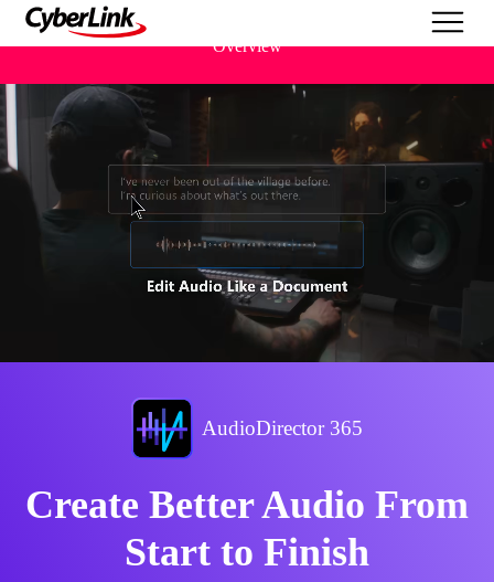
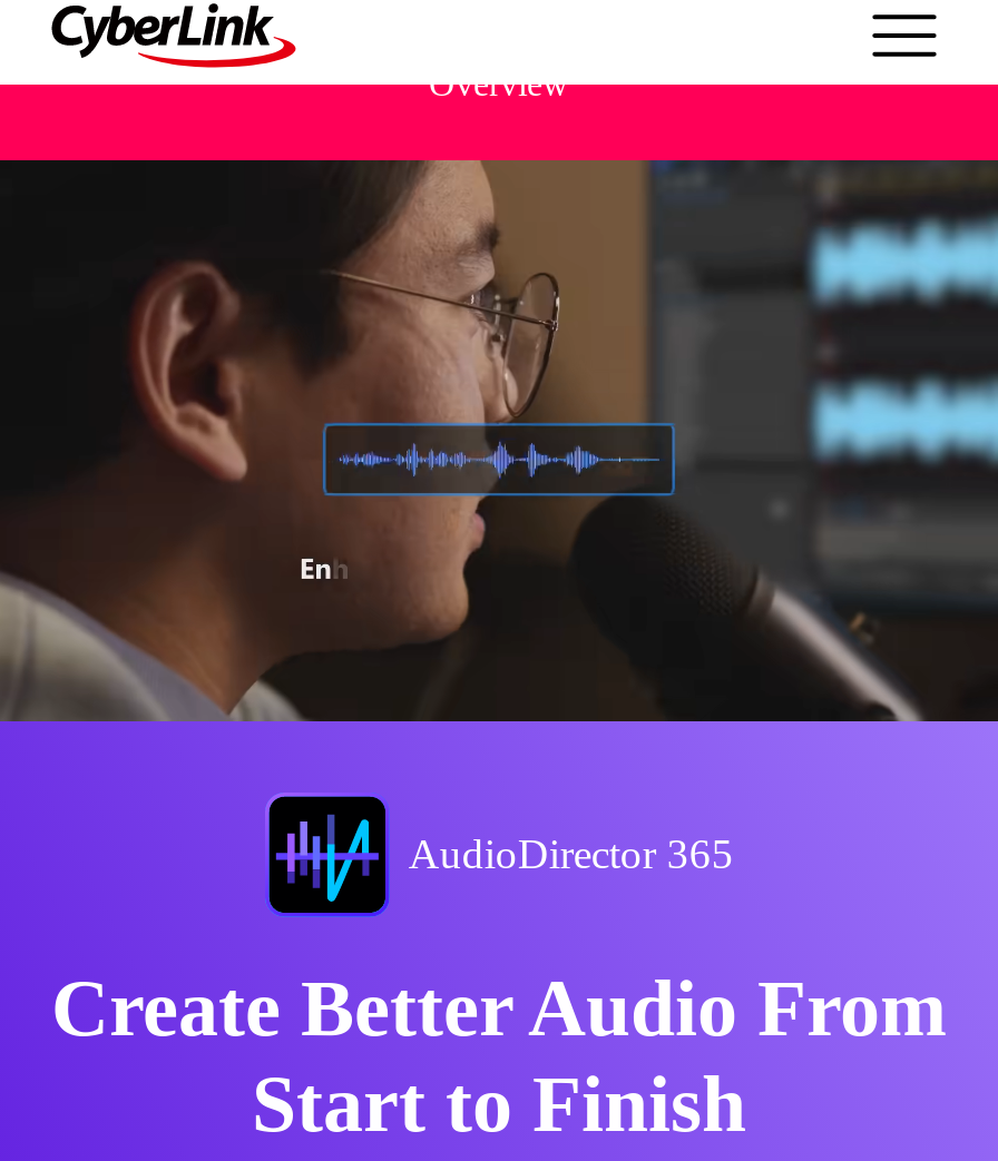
- [image]
+ [image]
